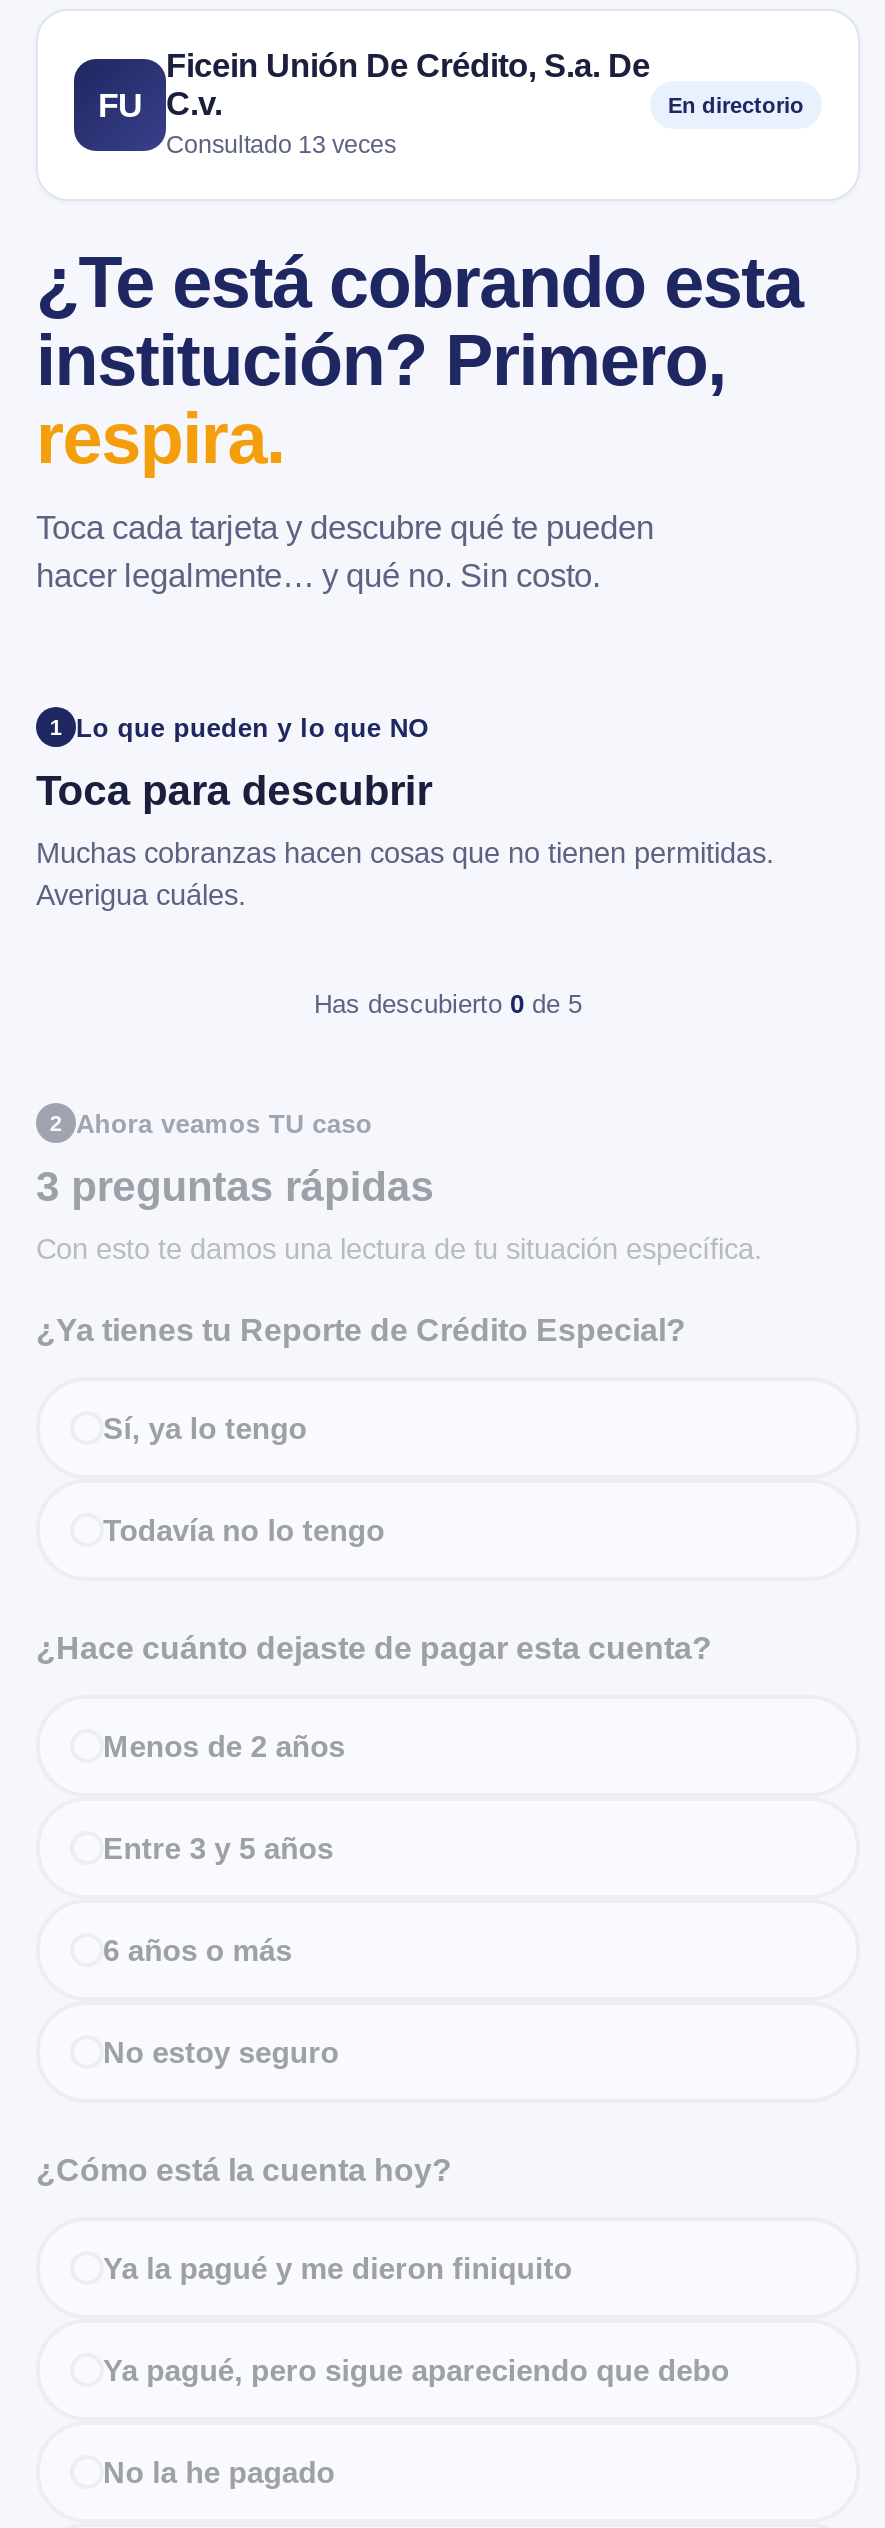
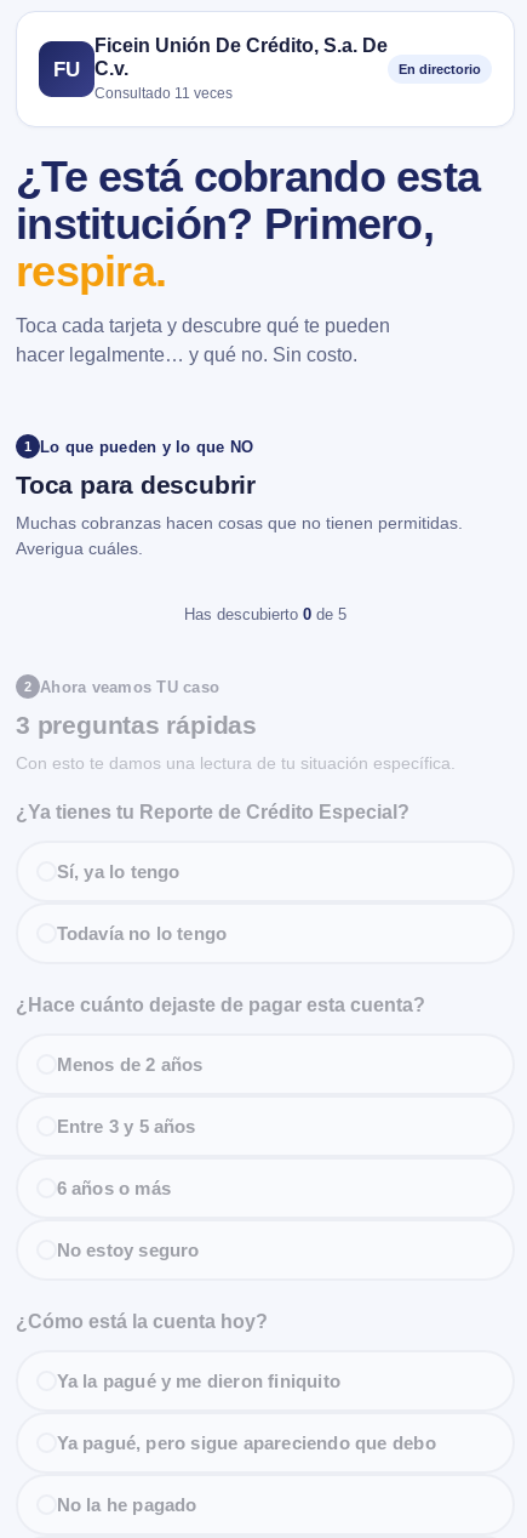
- Consultado 13 veces
+ Consultado 11 veces
